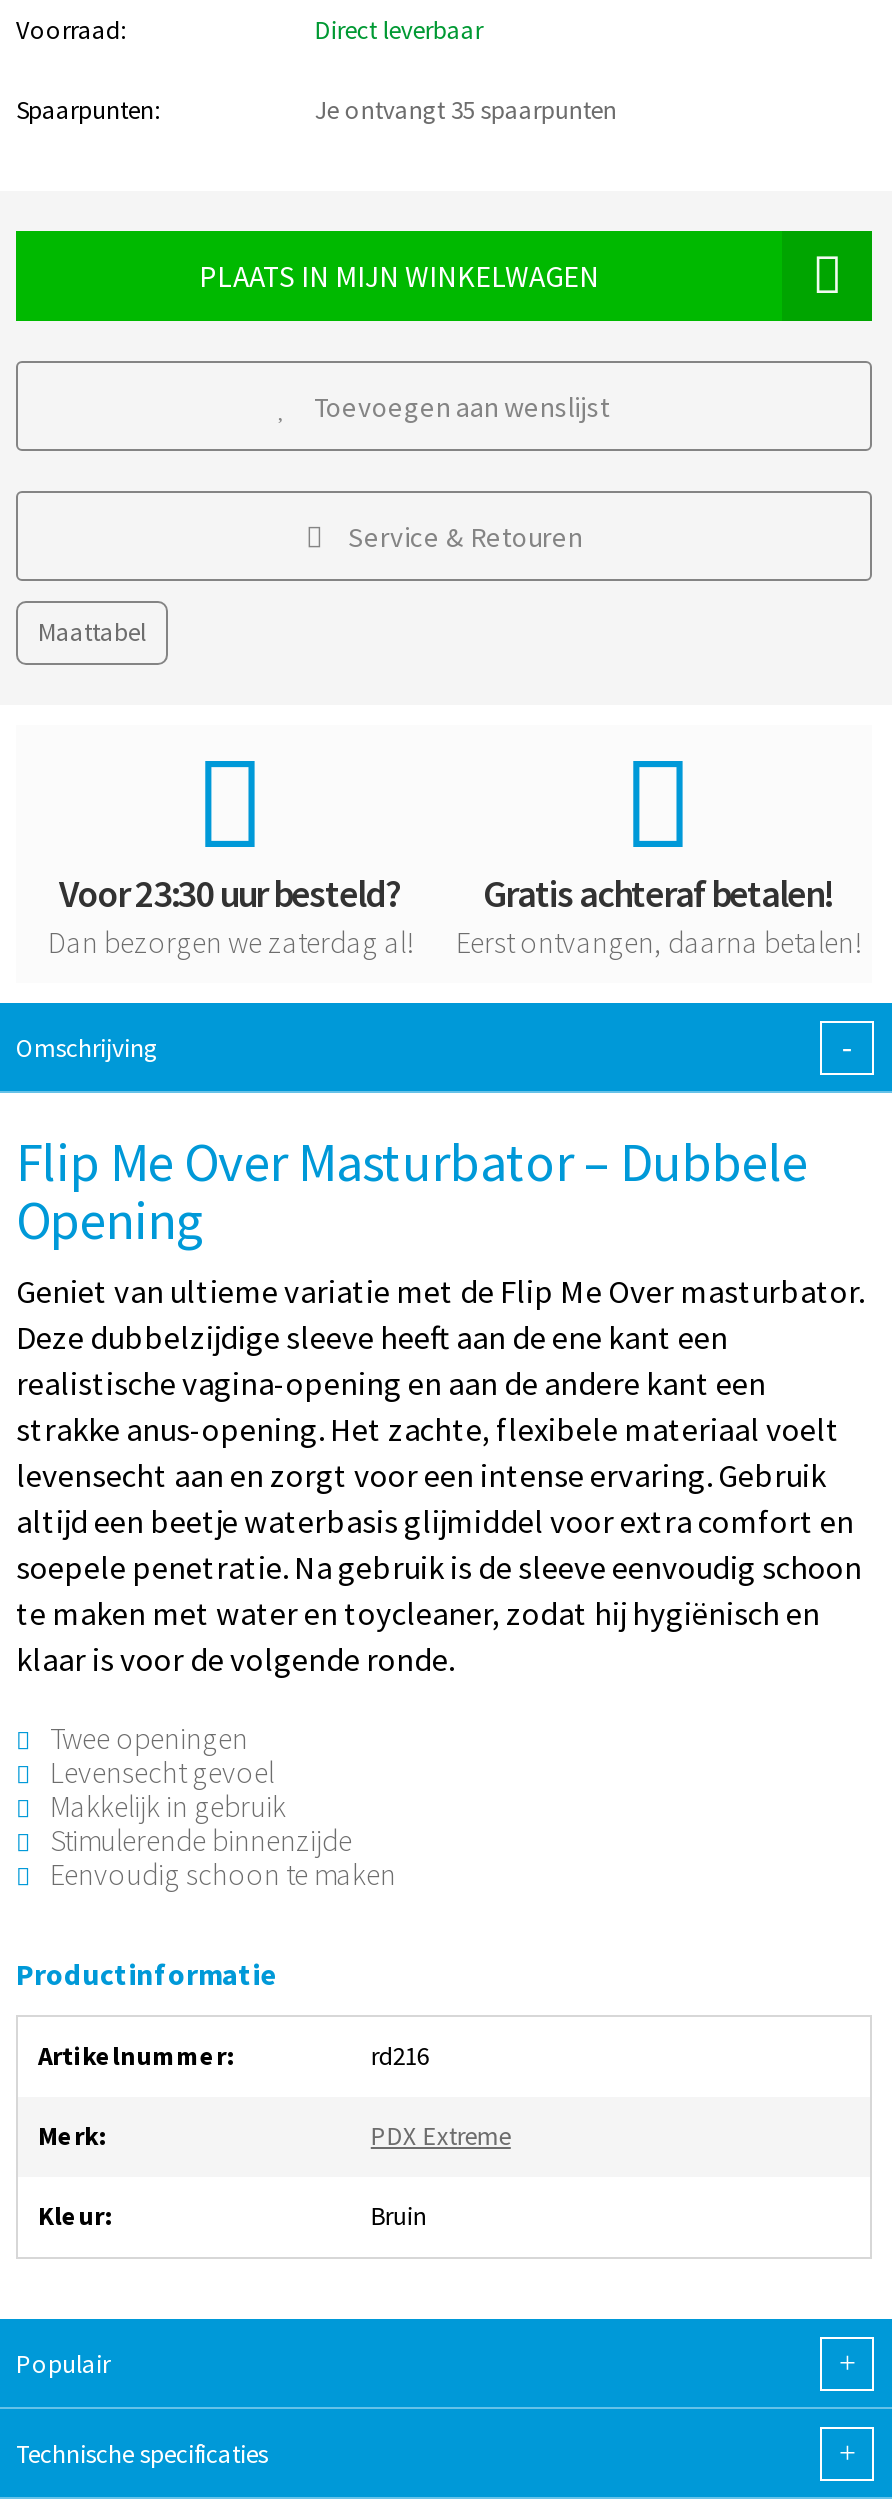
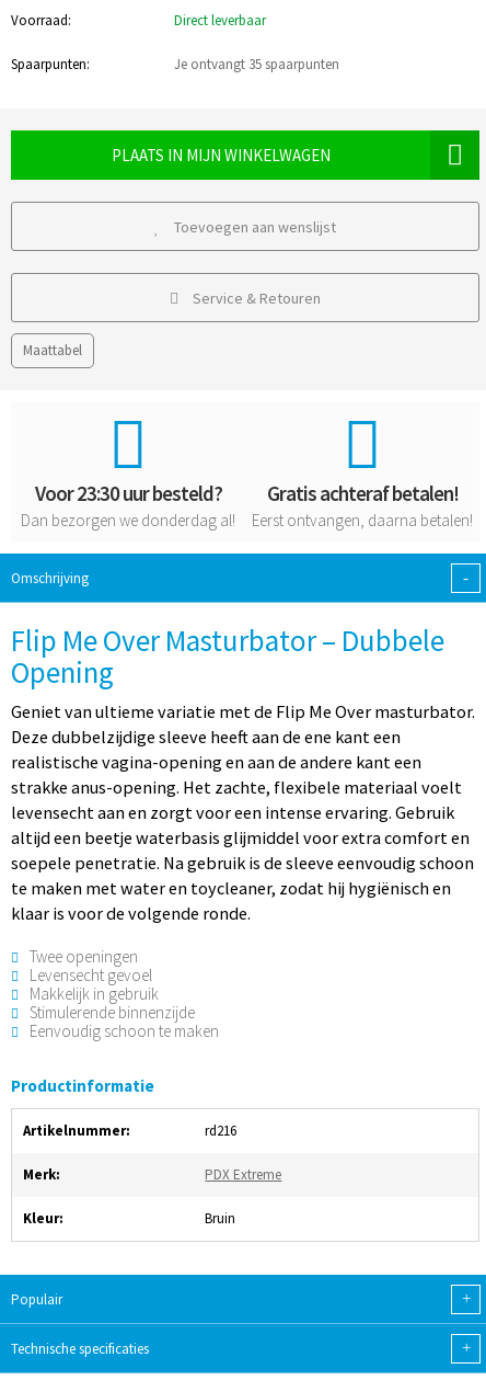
- Dan bezorgen we zaterdag al!
+ Dan bezorgen we donderdag al!
